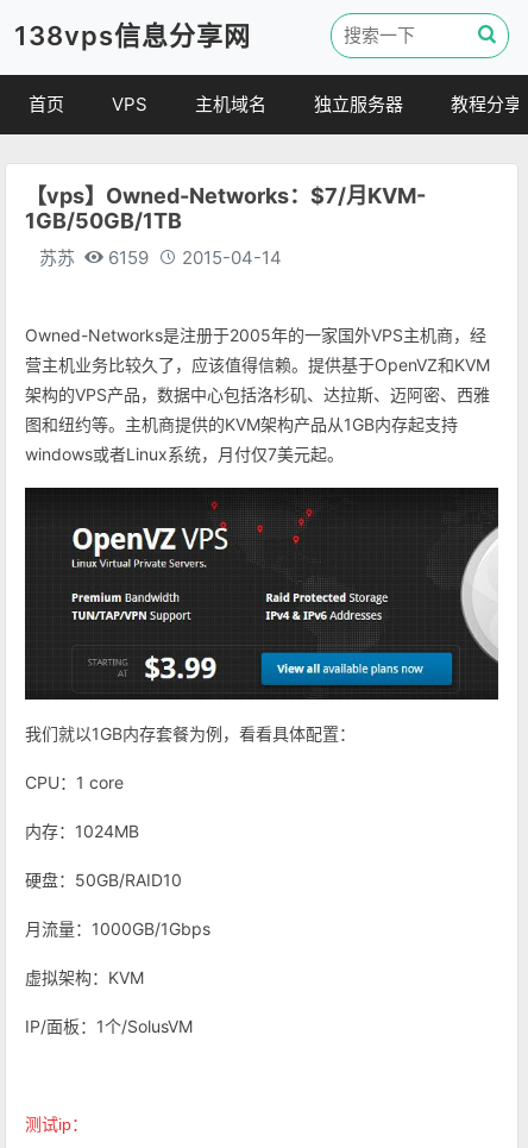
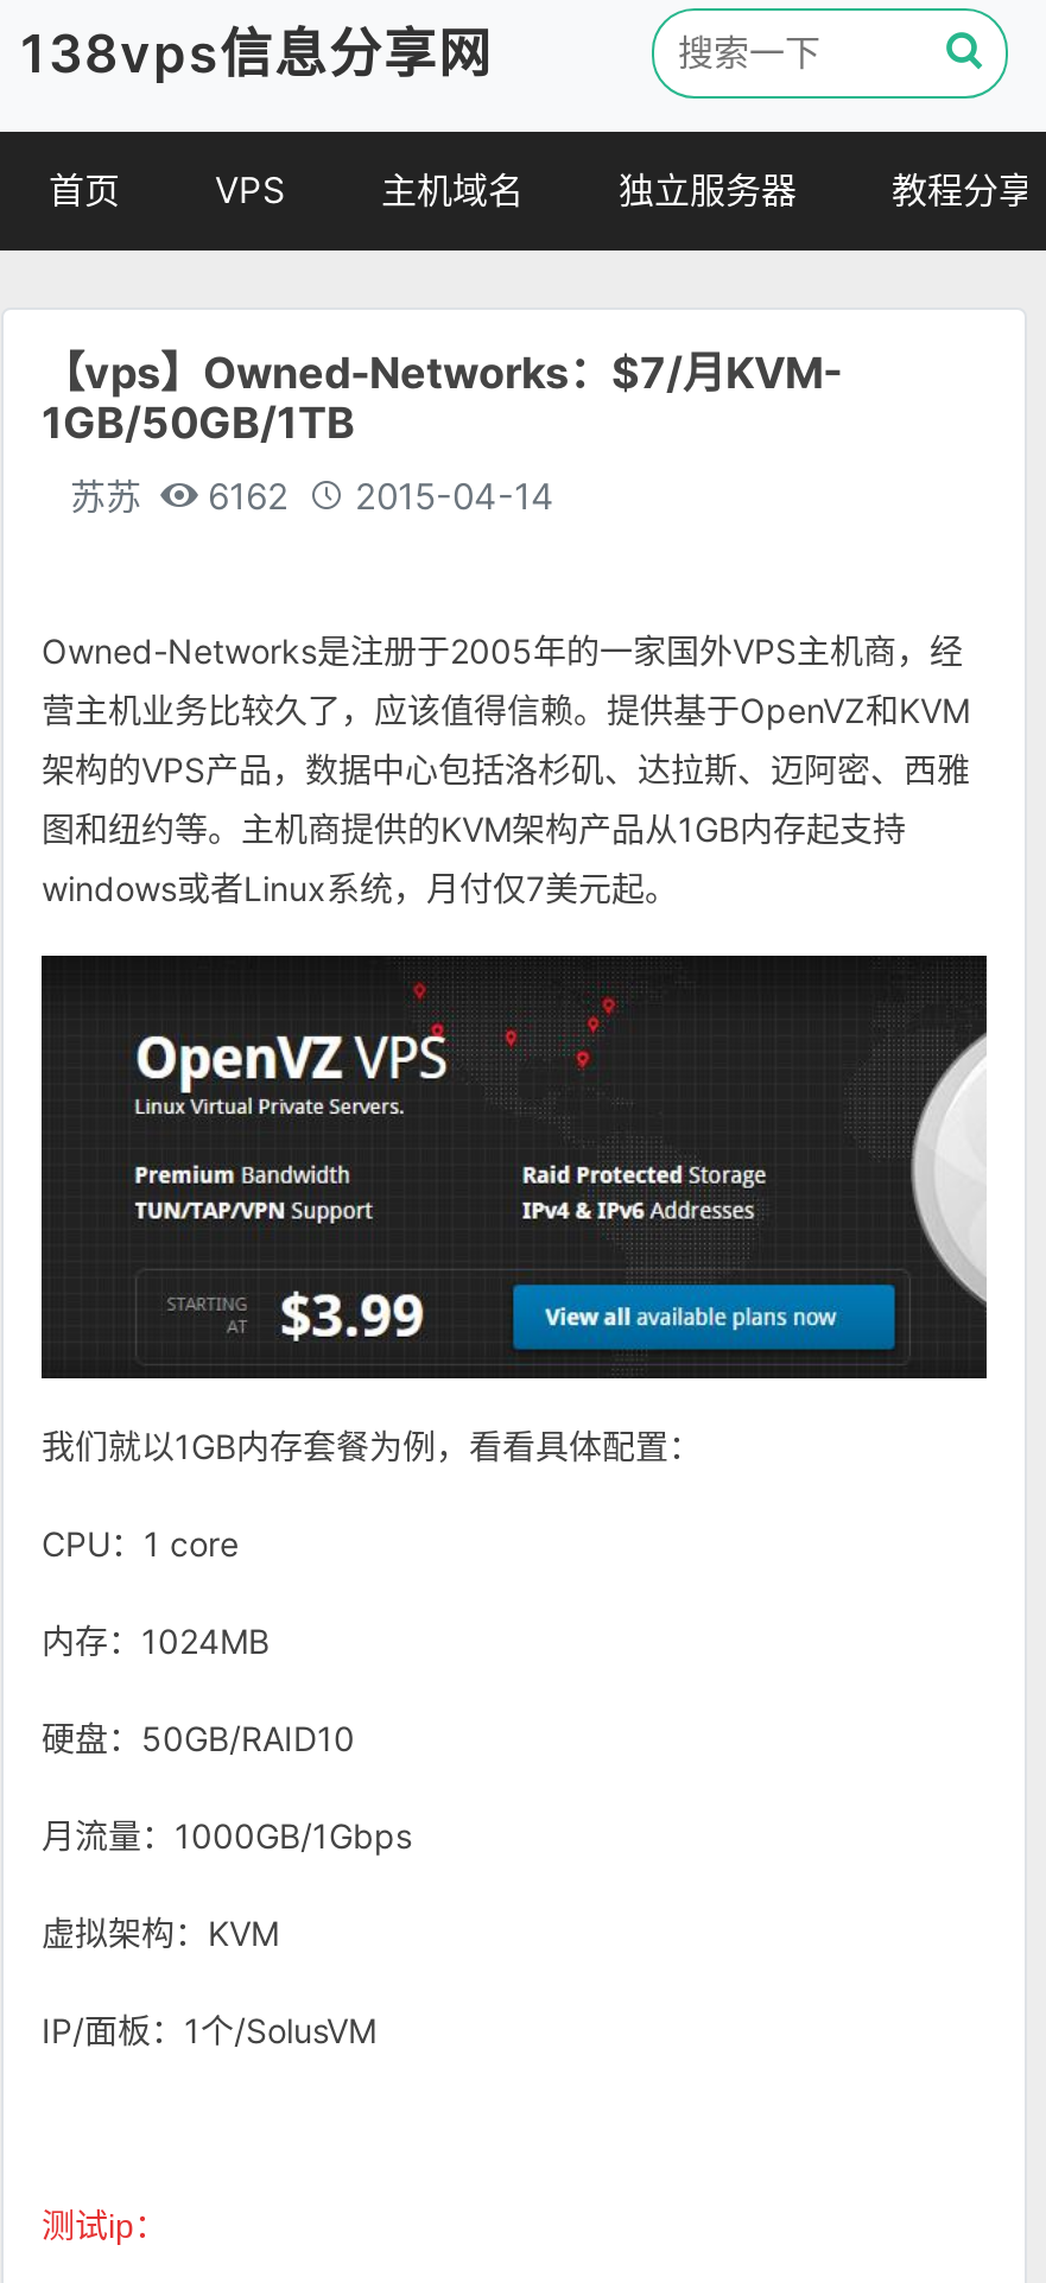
- 苏苏 6159 2015-04-14
+ 苏苏 6162 2015-04-14
